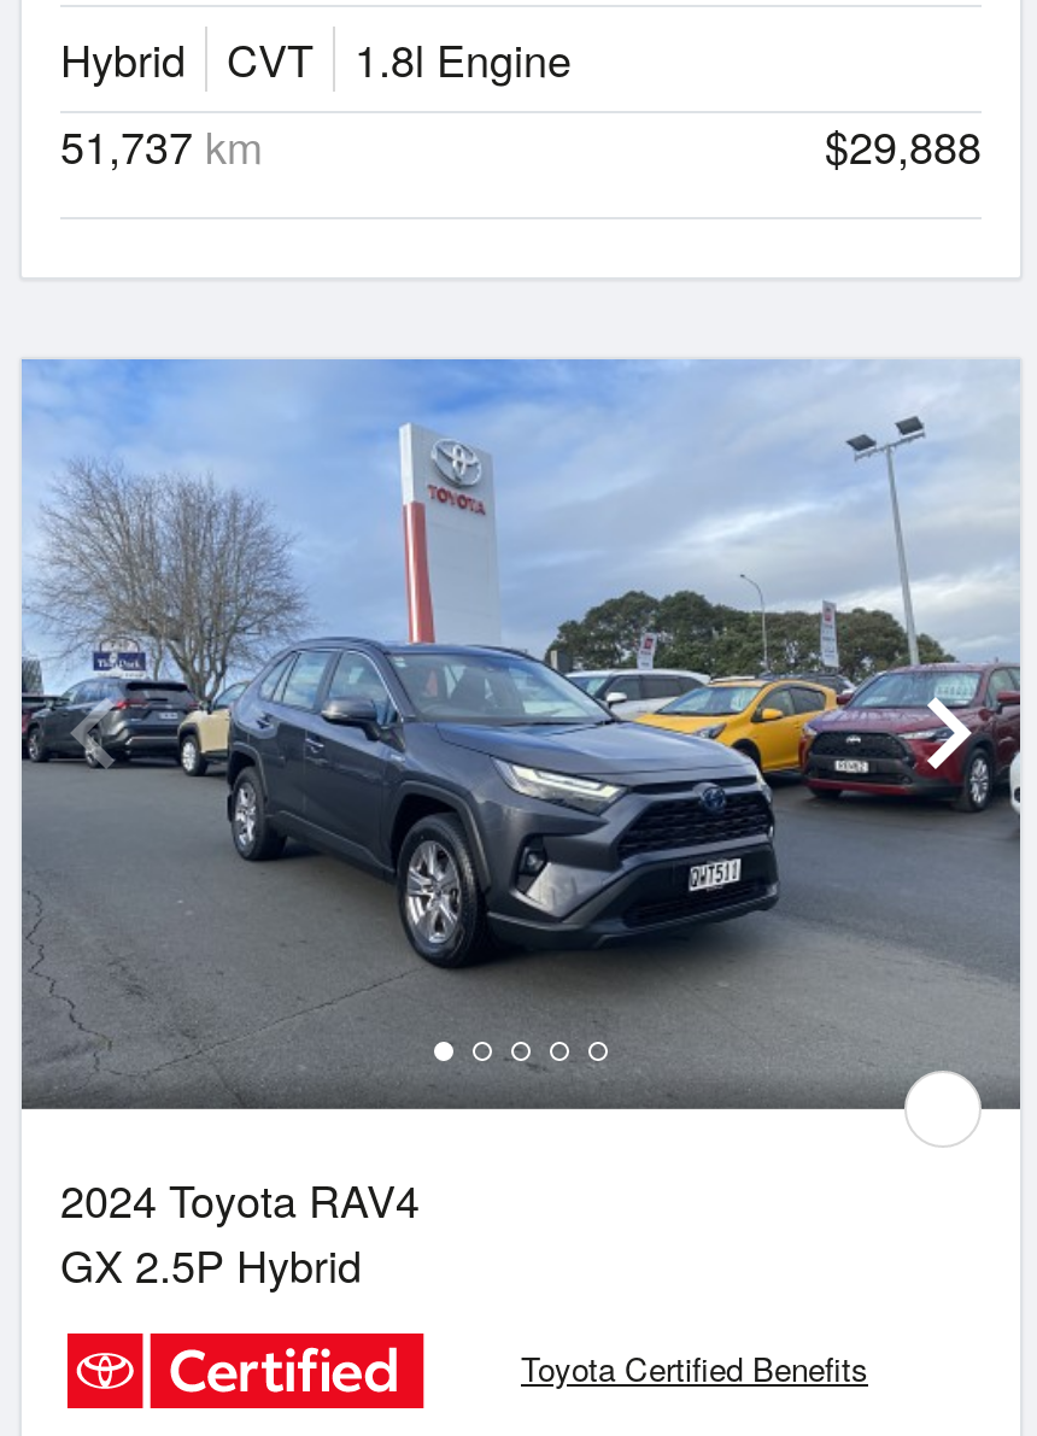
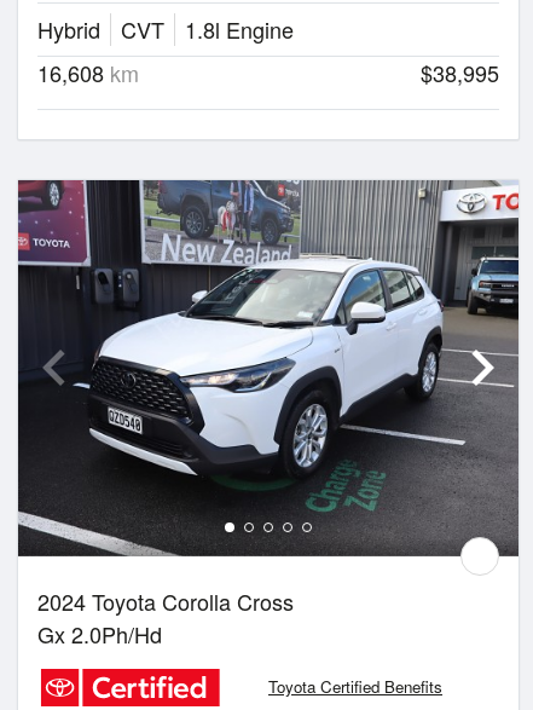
- 51,737 km
- $29,888
+ 16,608 km
+ $38,995

- [image]
- 2024 Toyota RAV4
- GX 2.5P Hybrid
+ [image]
+ 2024 Toyota Corolla Cross
+ Gx 2.0Ph/Hd
